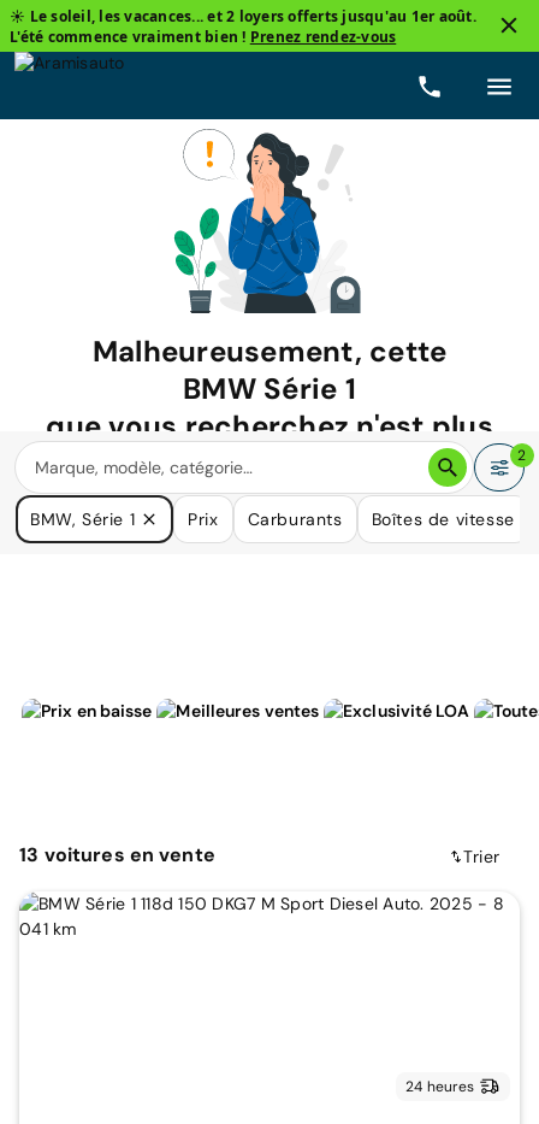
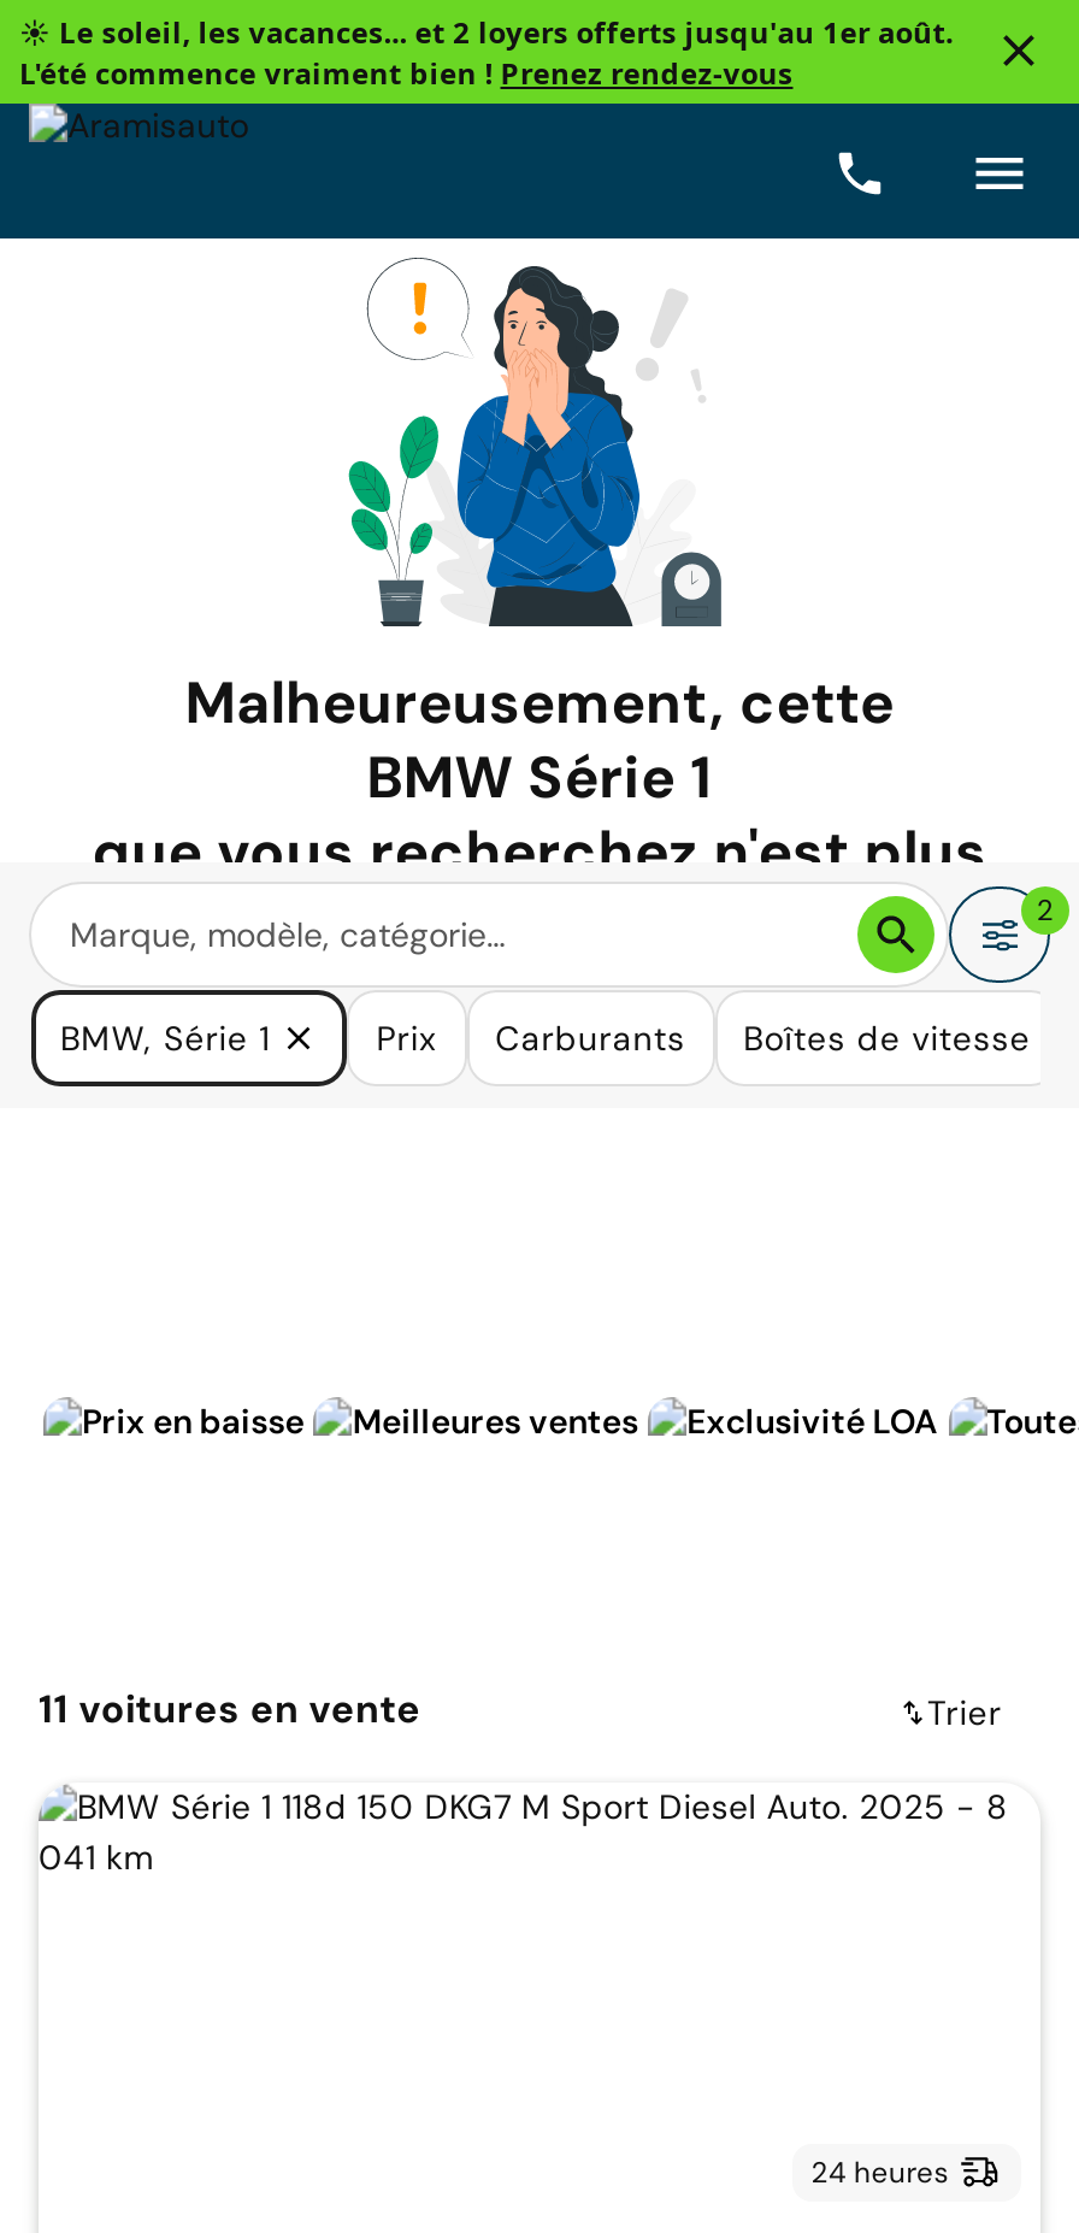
- 13 voitures en vente
+ 11 voitures en vente
